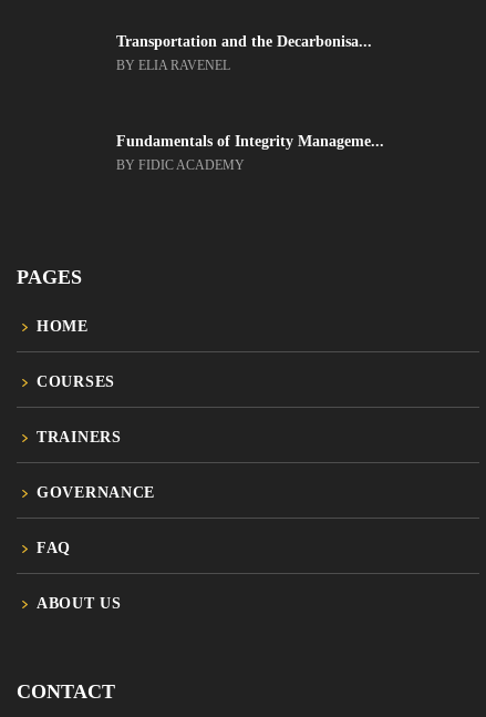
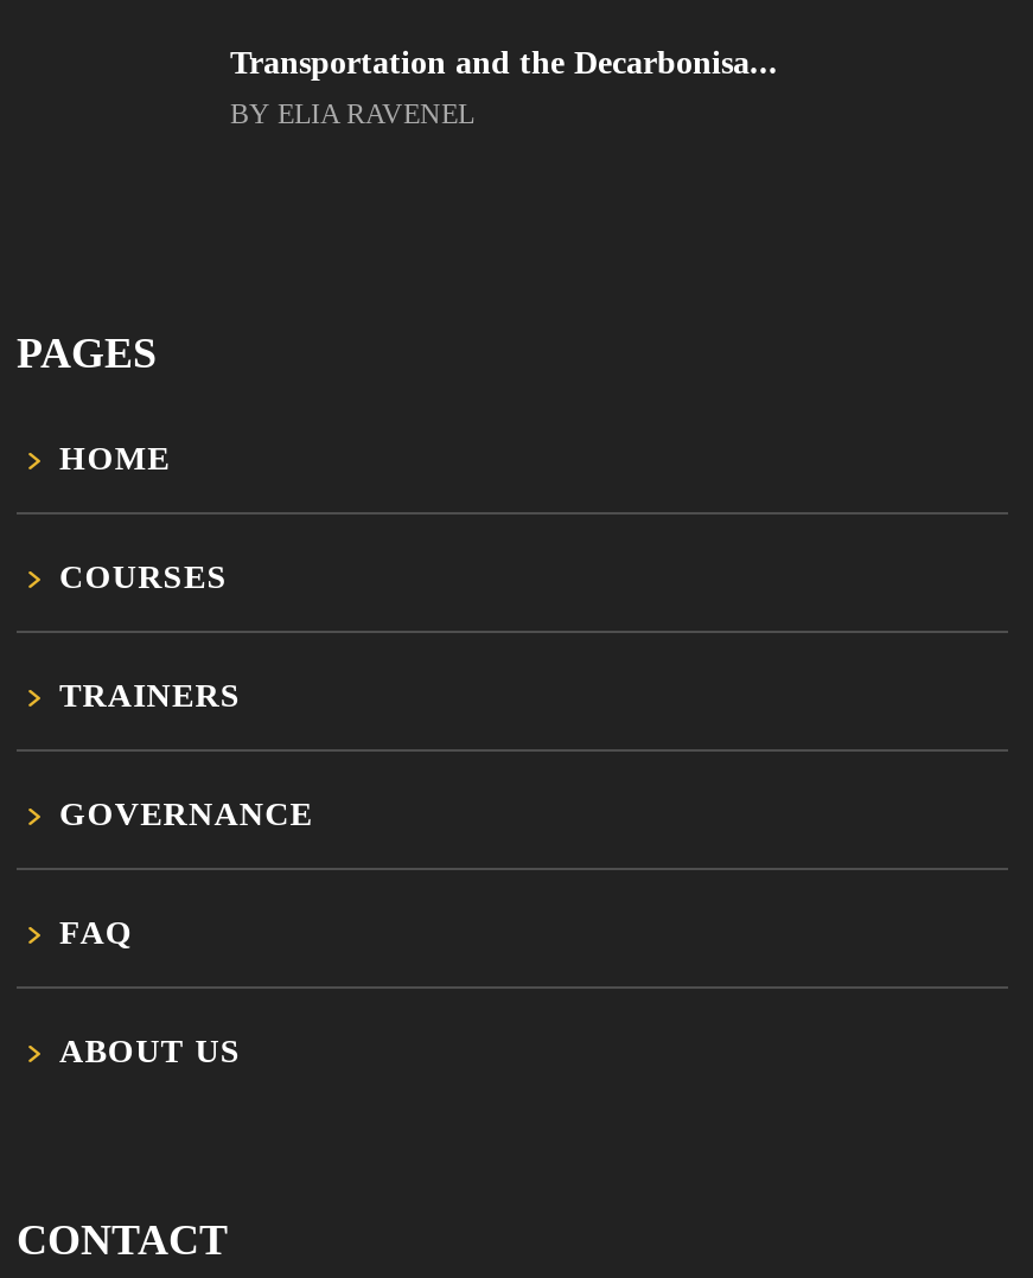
- Fundamentals of Integrity Manageme...
- BY FIDIC ACADEMY
